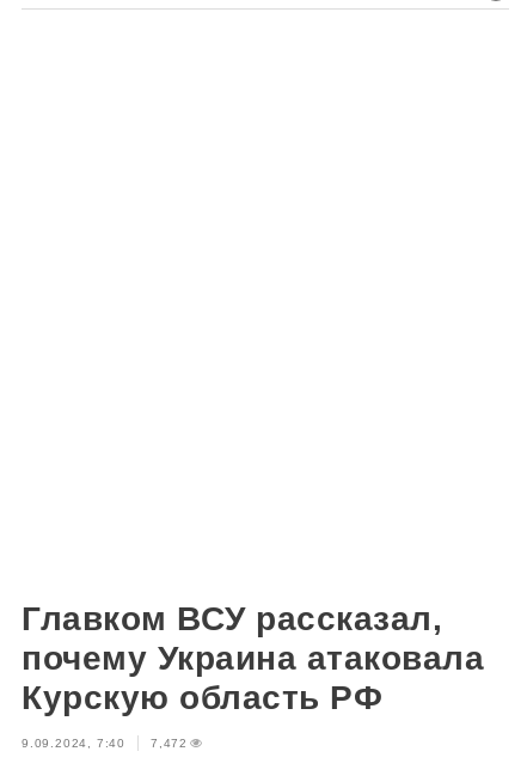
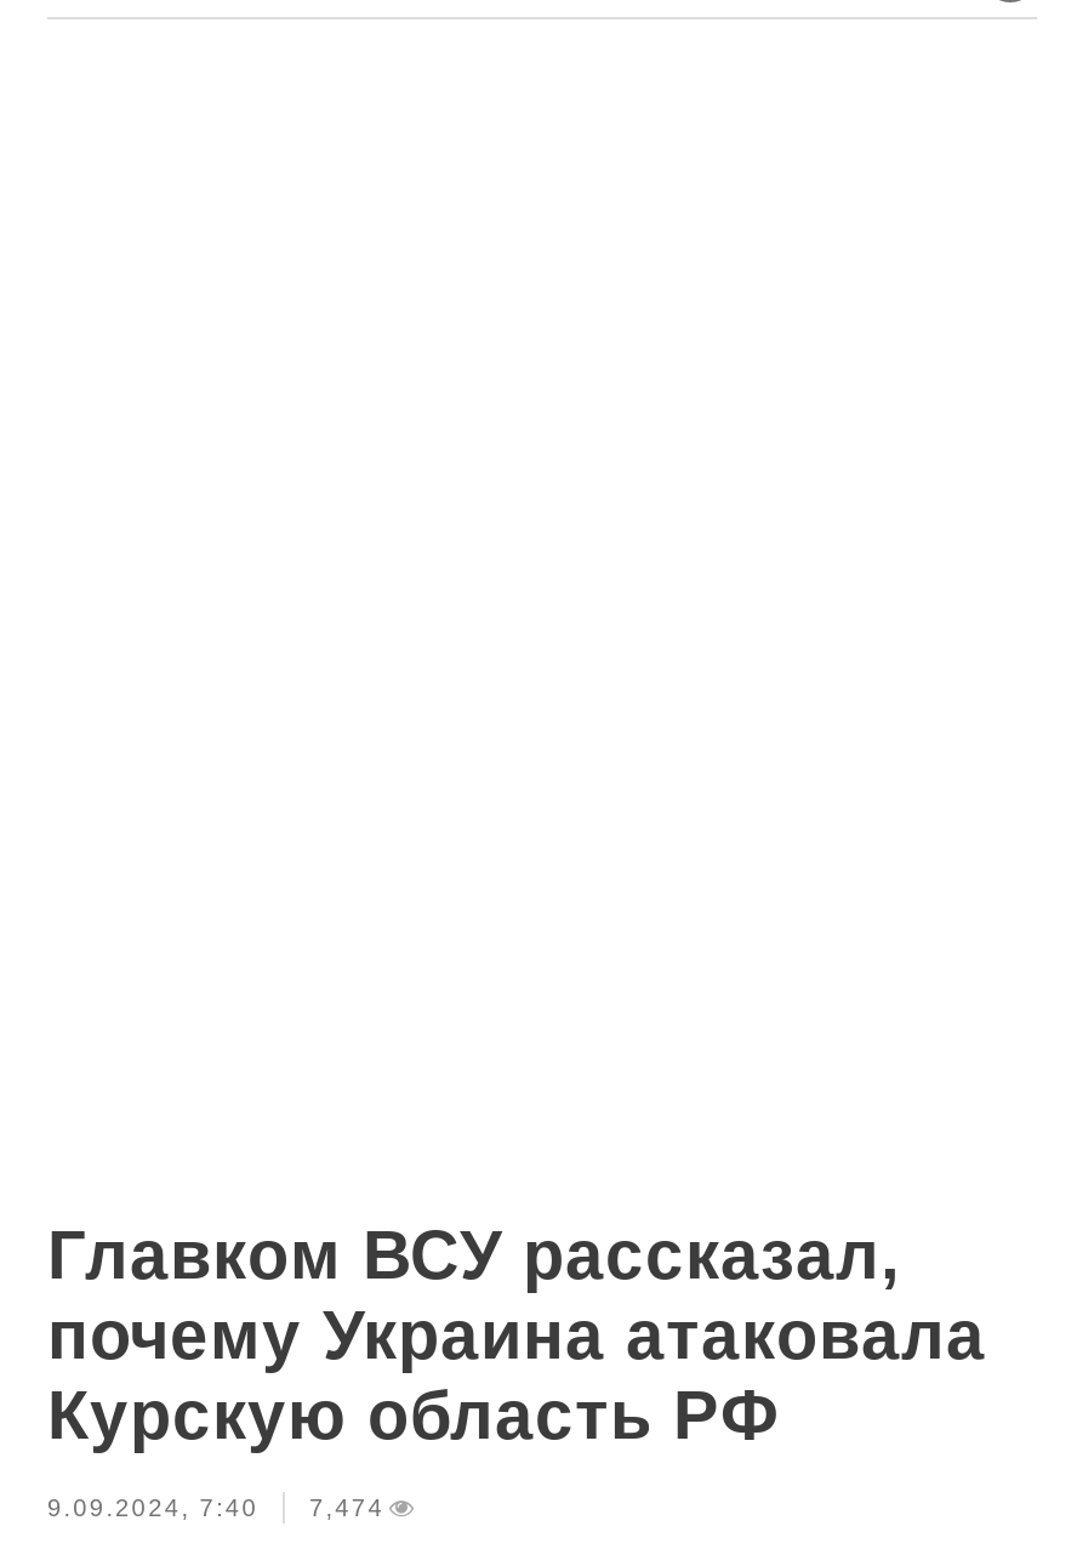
- 9.09.2024, 7:40 7,472
+ 9.09.2024, 7:40 7,474
